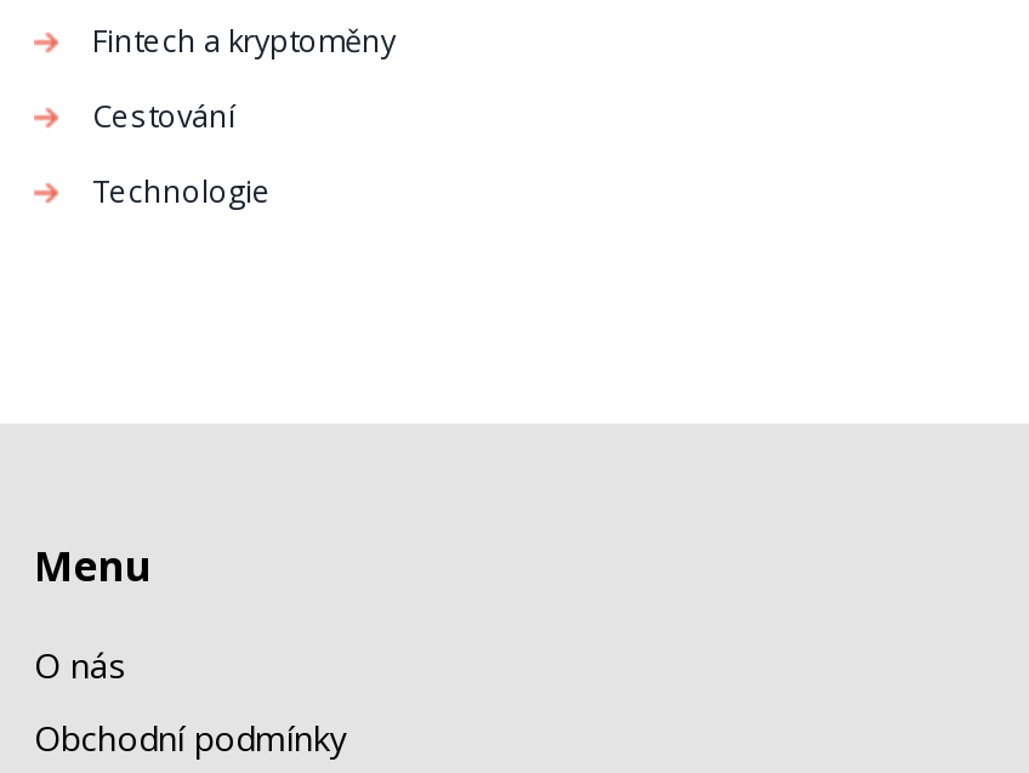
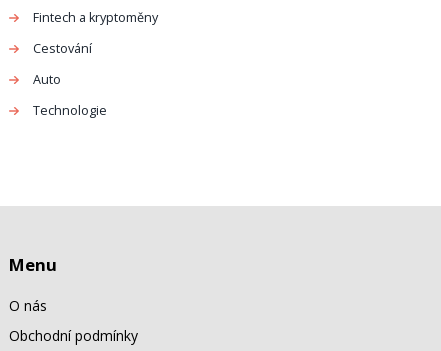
+ Auto
